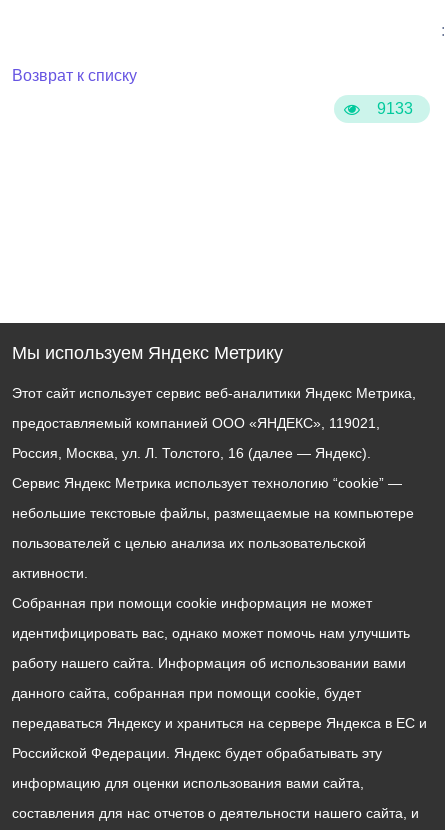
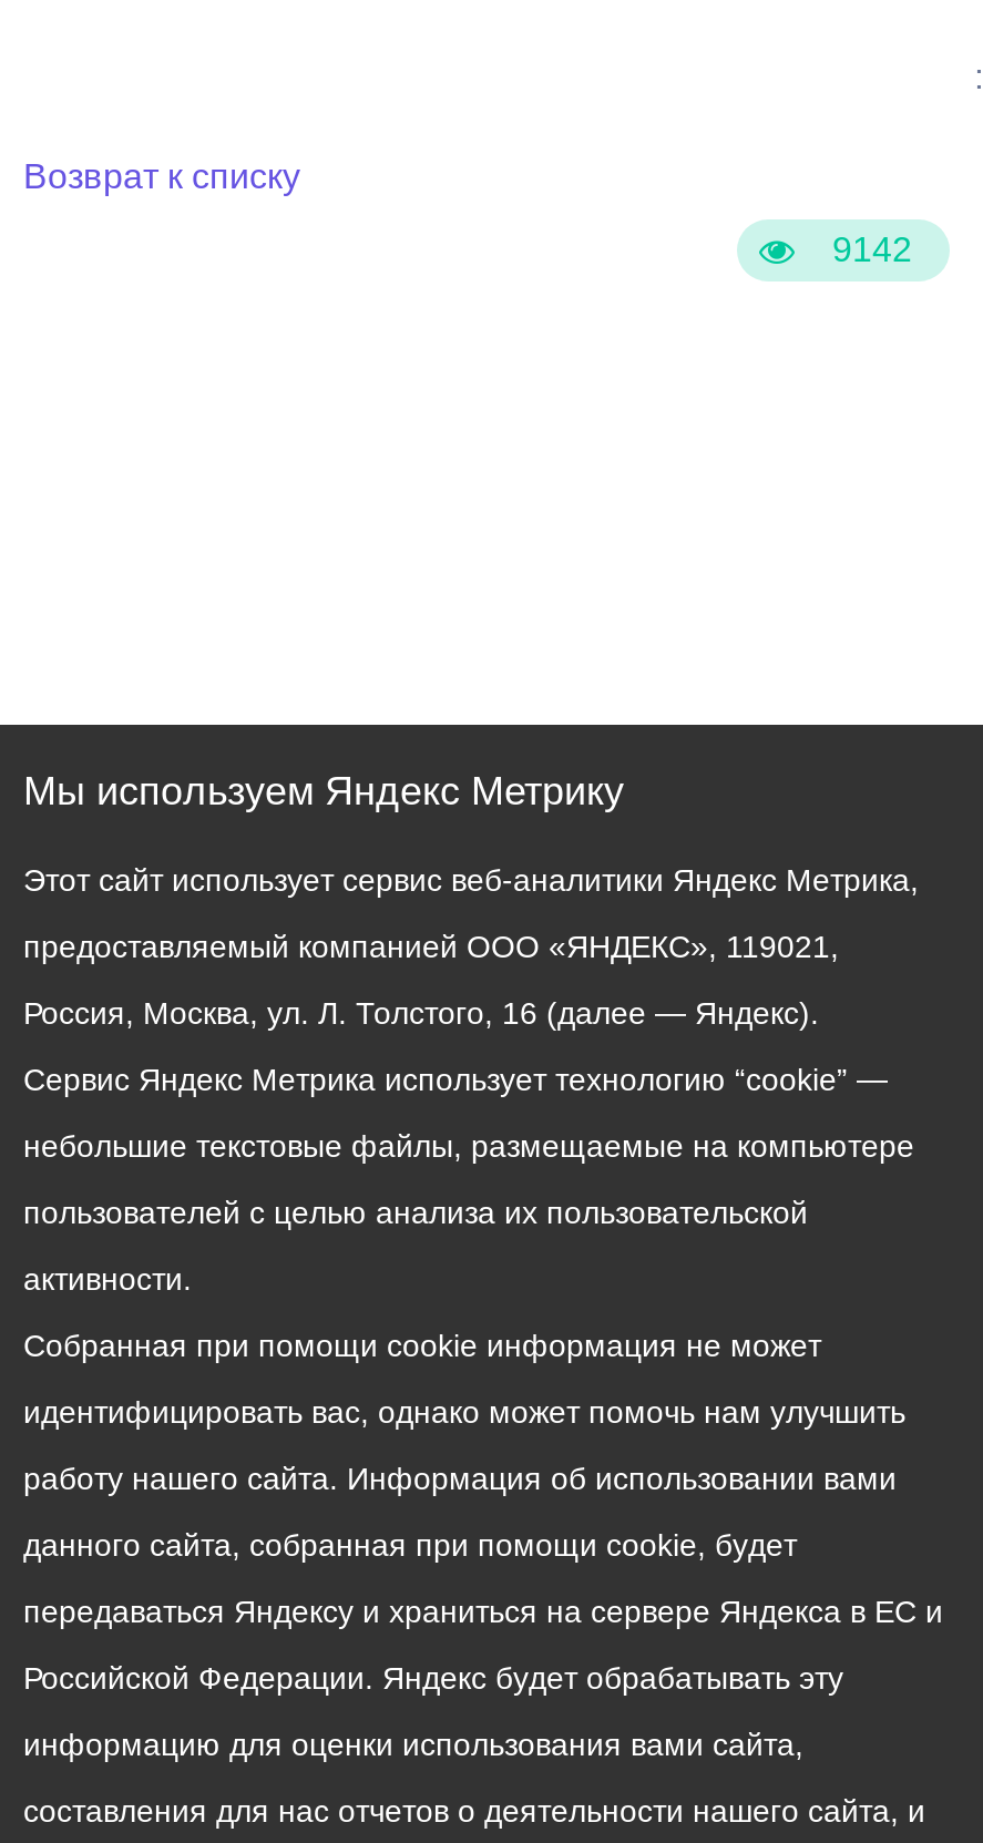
- 9133
+ 9142
